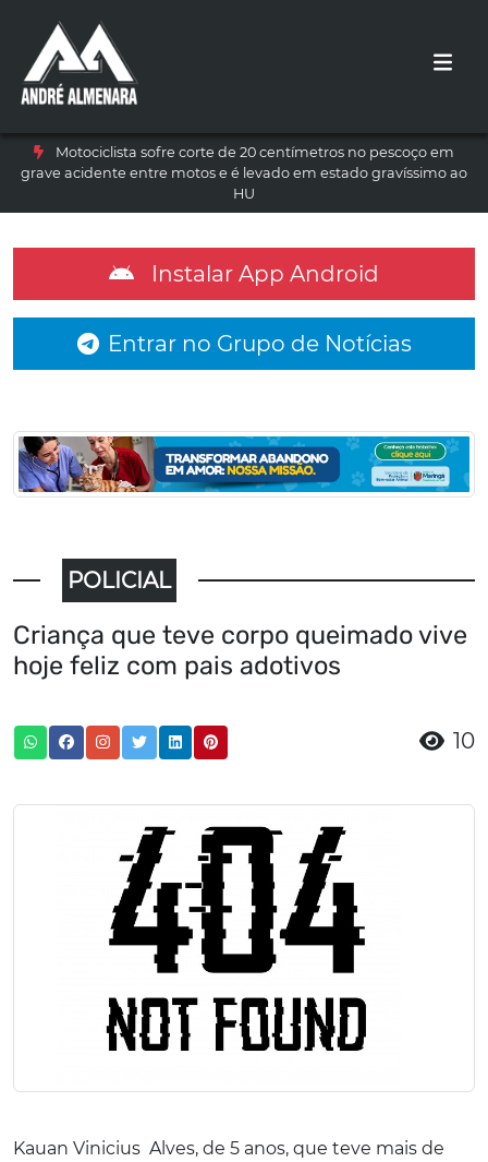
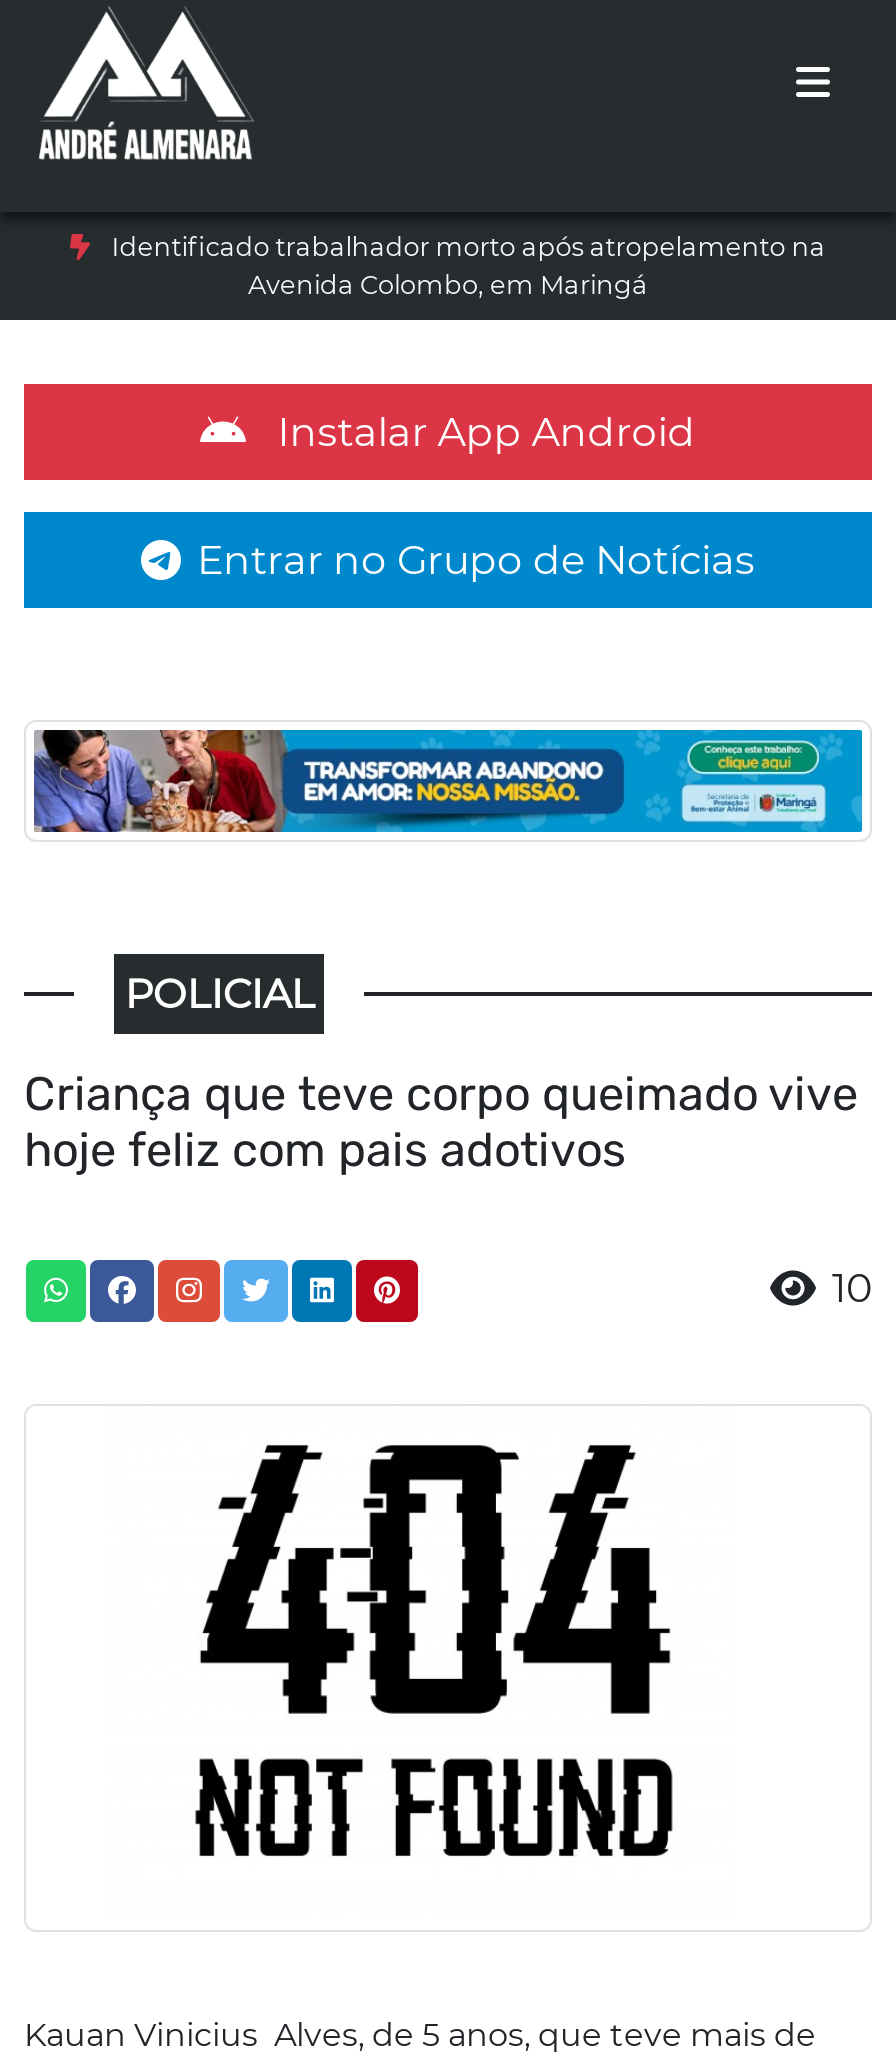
- Motociclista sofre corte de 20 centímetros no pescoço em
- grave acidente entre motos e é levado em estado gravíssimo ao
- HU
+ Identificado trabalhador morto após atropelamento na
+ Avenida Colombo, em Maringá
